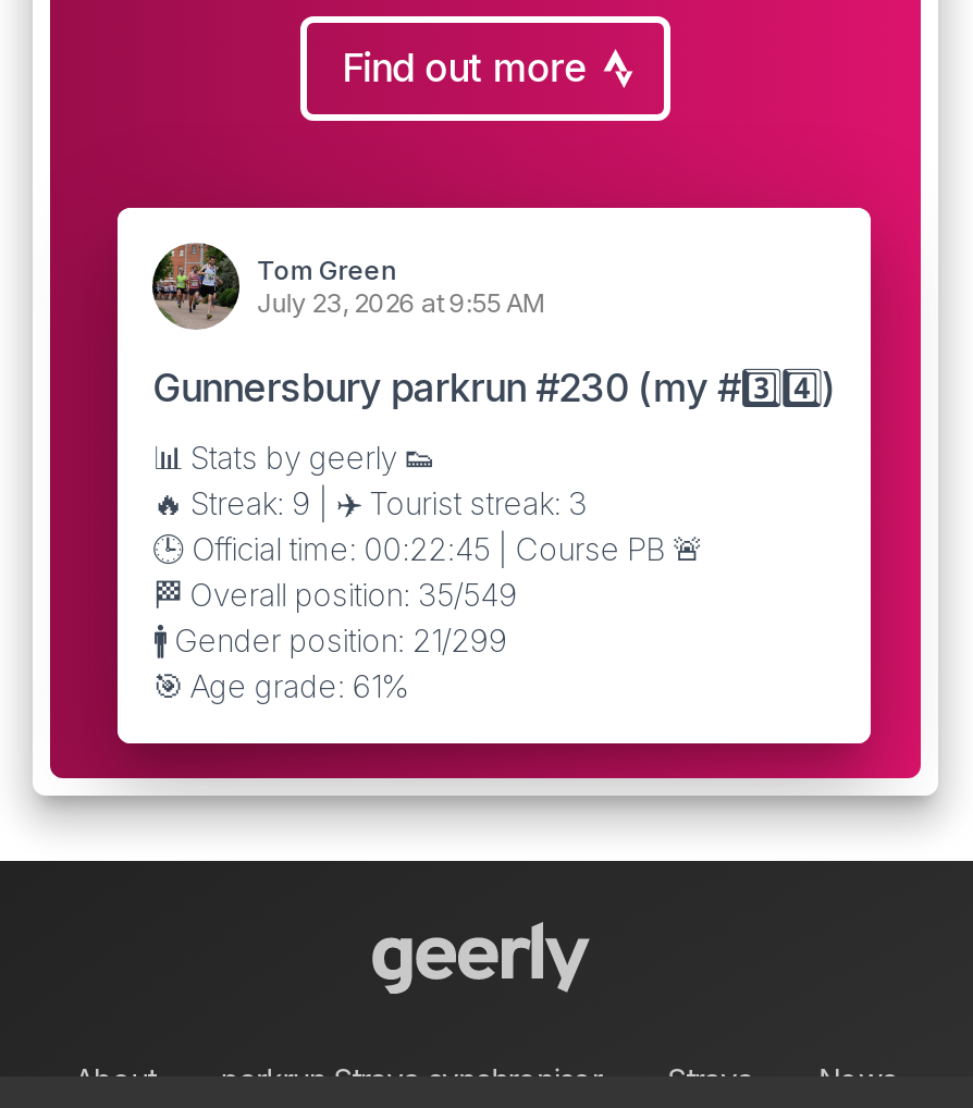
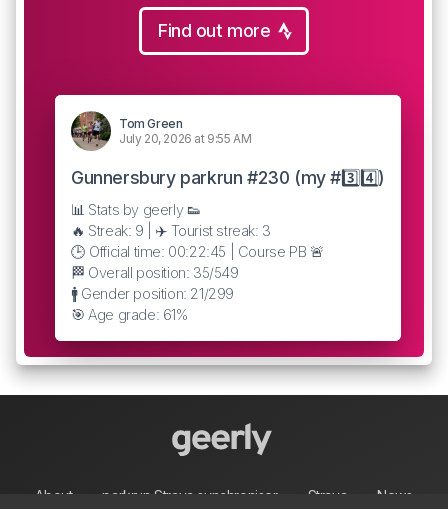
- July 23, 2026 at 9:55 AM
+ July 20, 2026 at 9:55 AM
